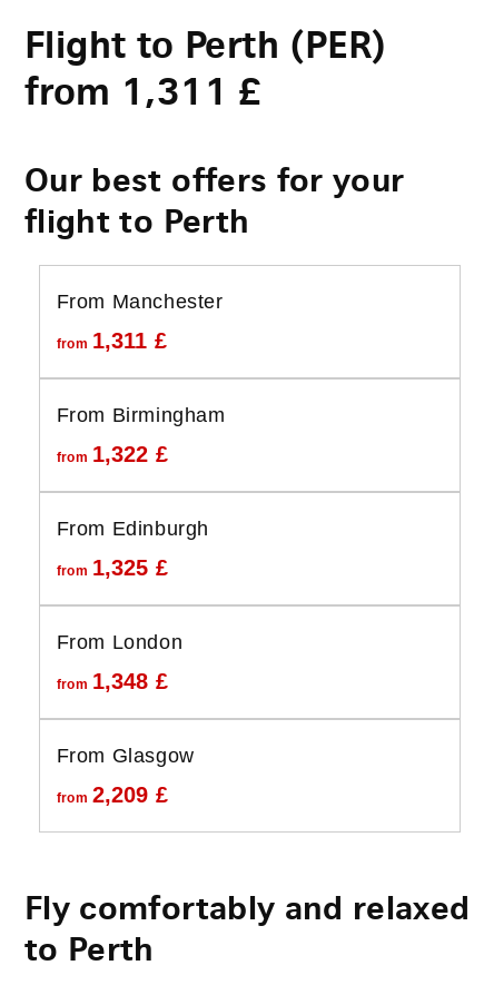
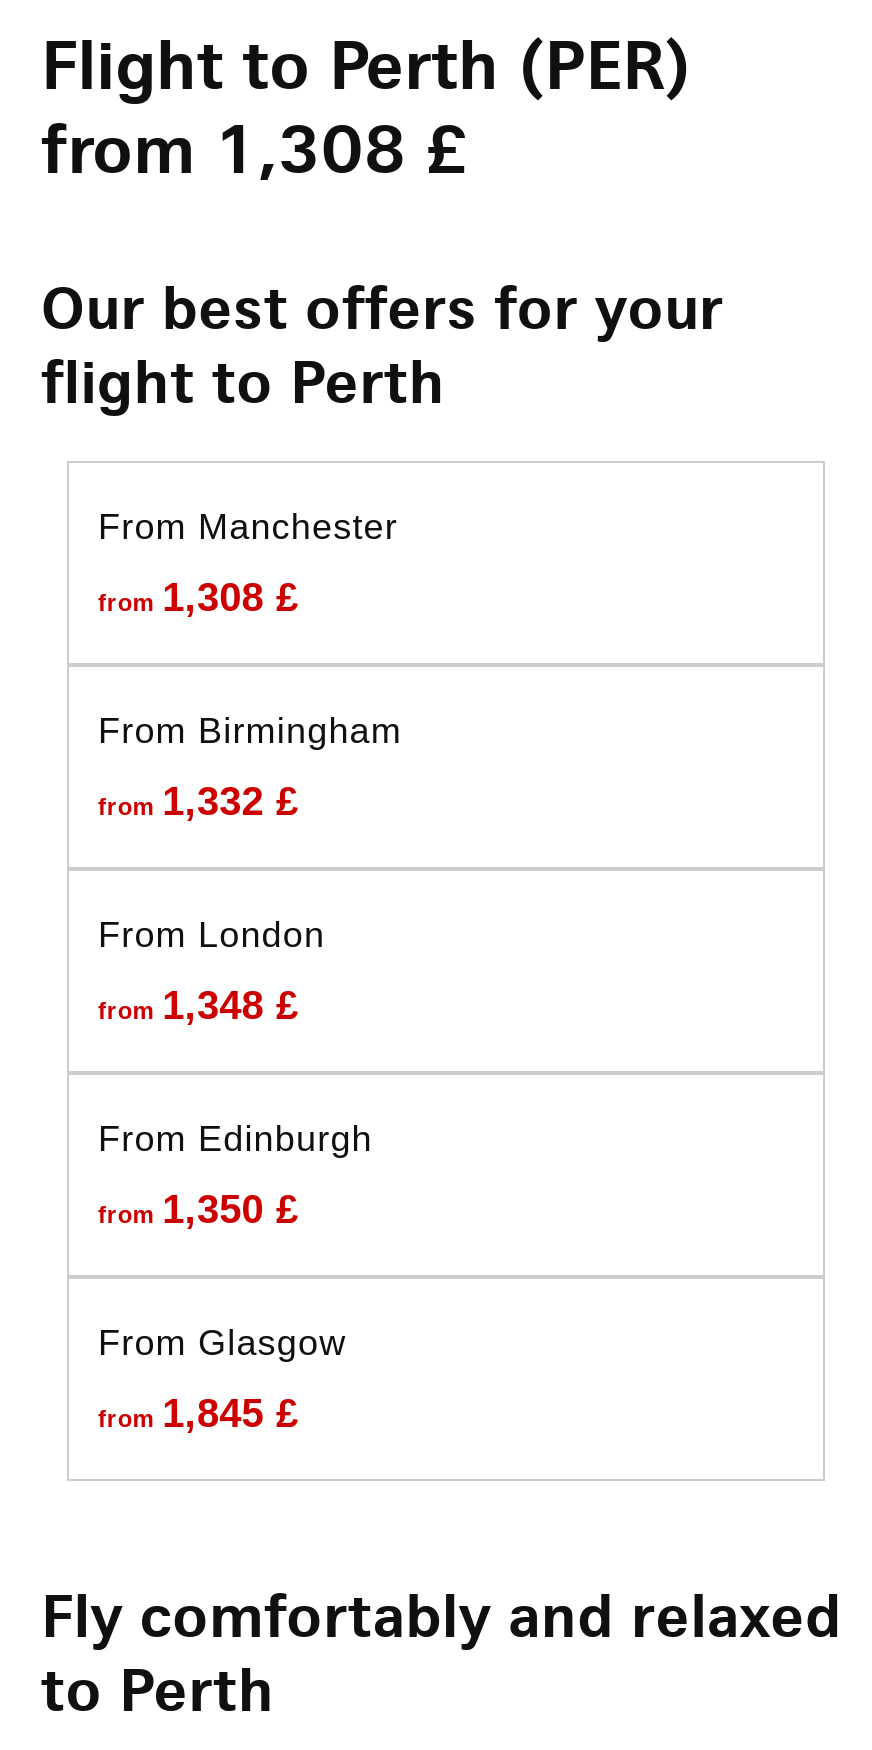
- from 1,311 £
+ from 1,308 £

- from 1,311 £
+ from 1,308 £

- from 1,322 £
- from 1,325 £
+ from 1,332 £

moved down: From Edinburgh

moved up: From London | from 1,348 £

+ from 1,350 £

- from 2,209 £
+ from 1,845 £
